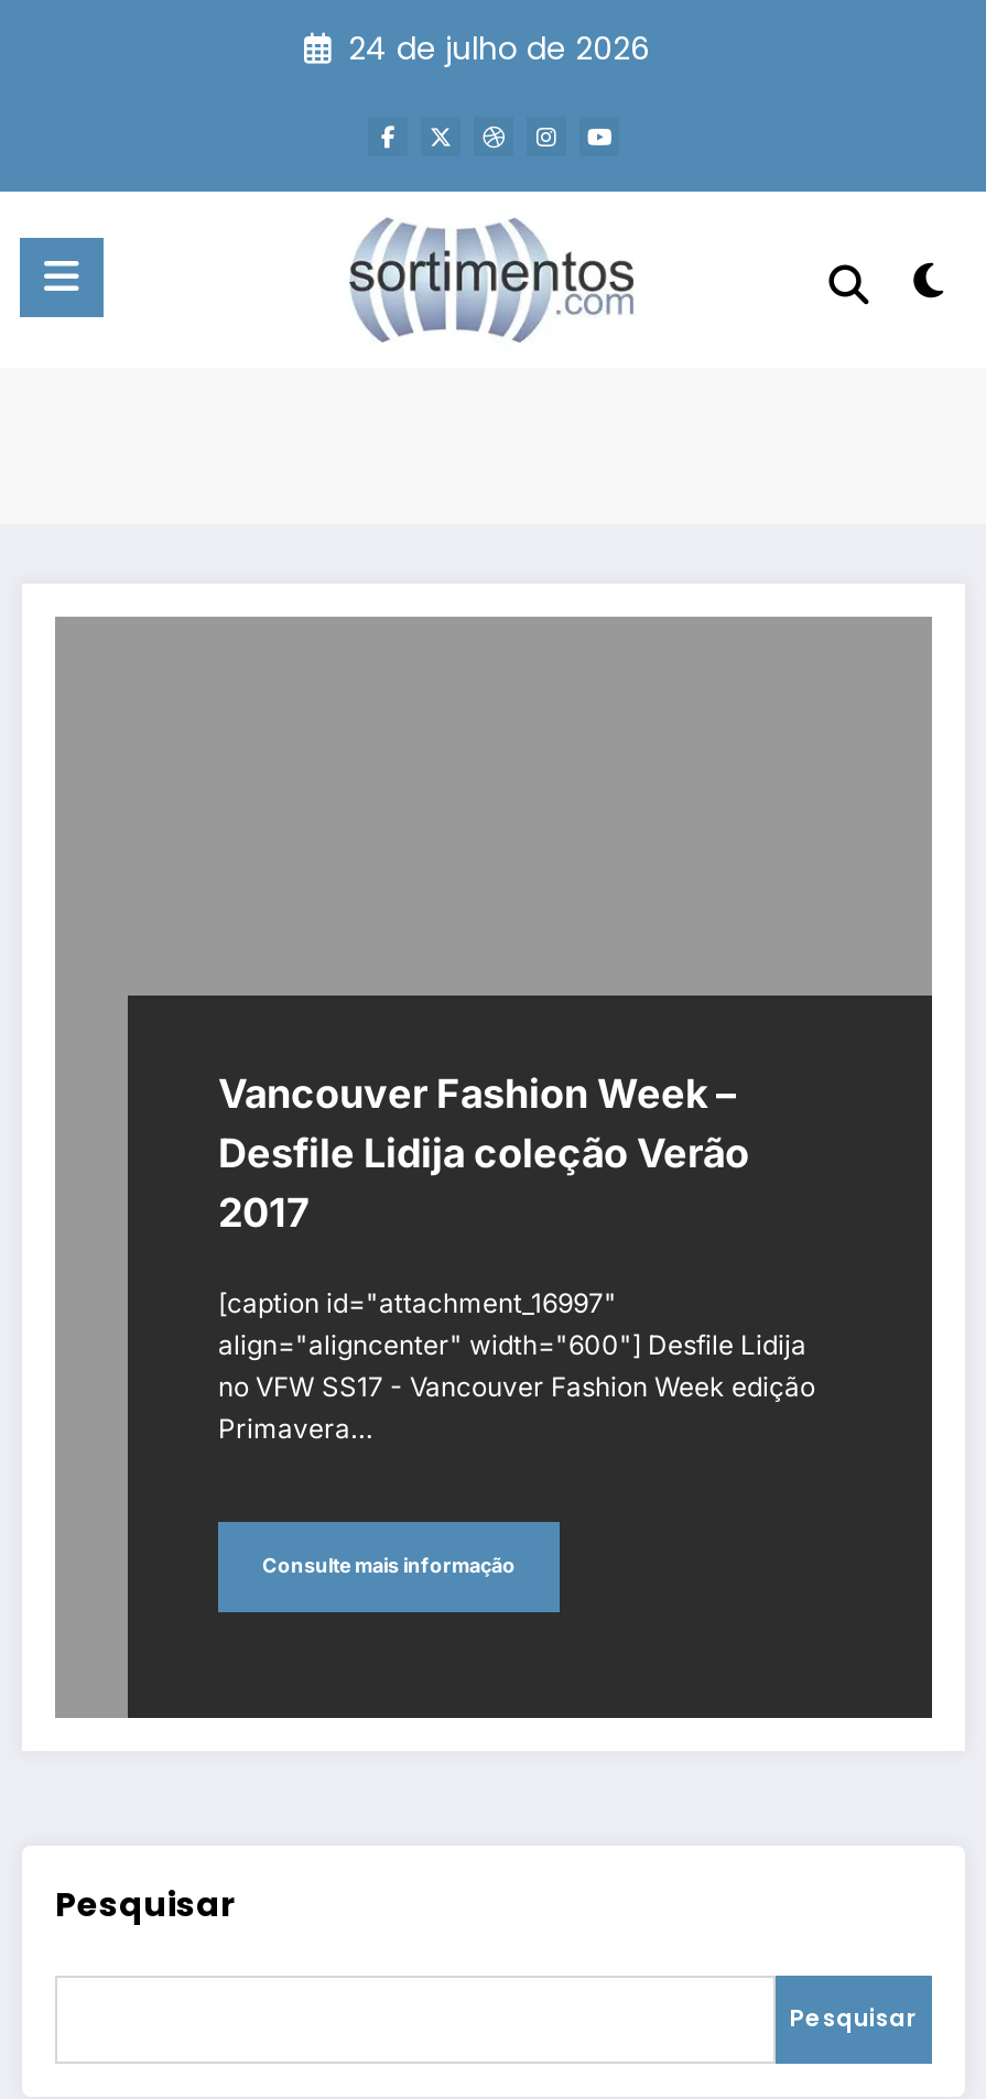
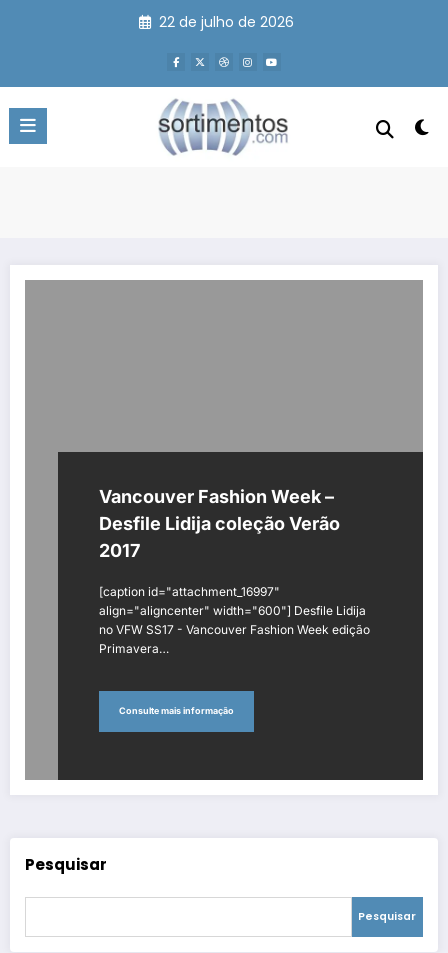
- 24 de julho de 2026
+ 22 de julho de 2026
